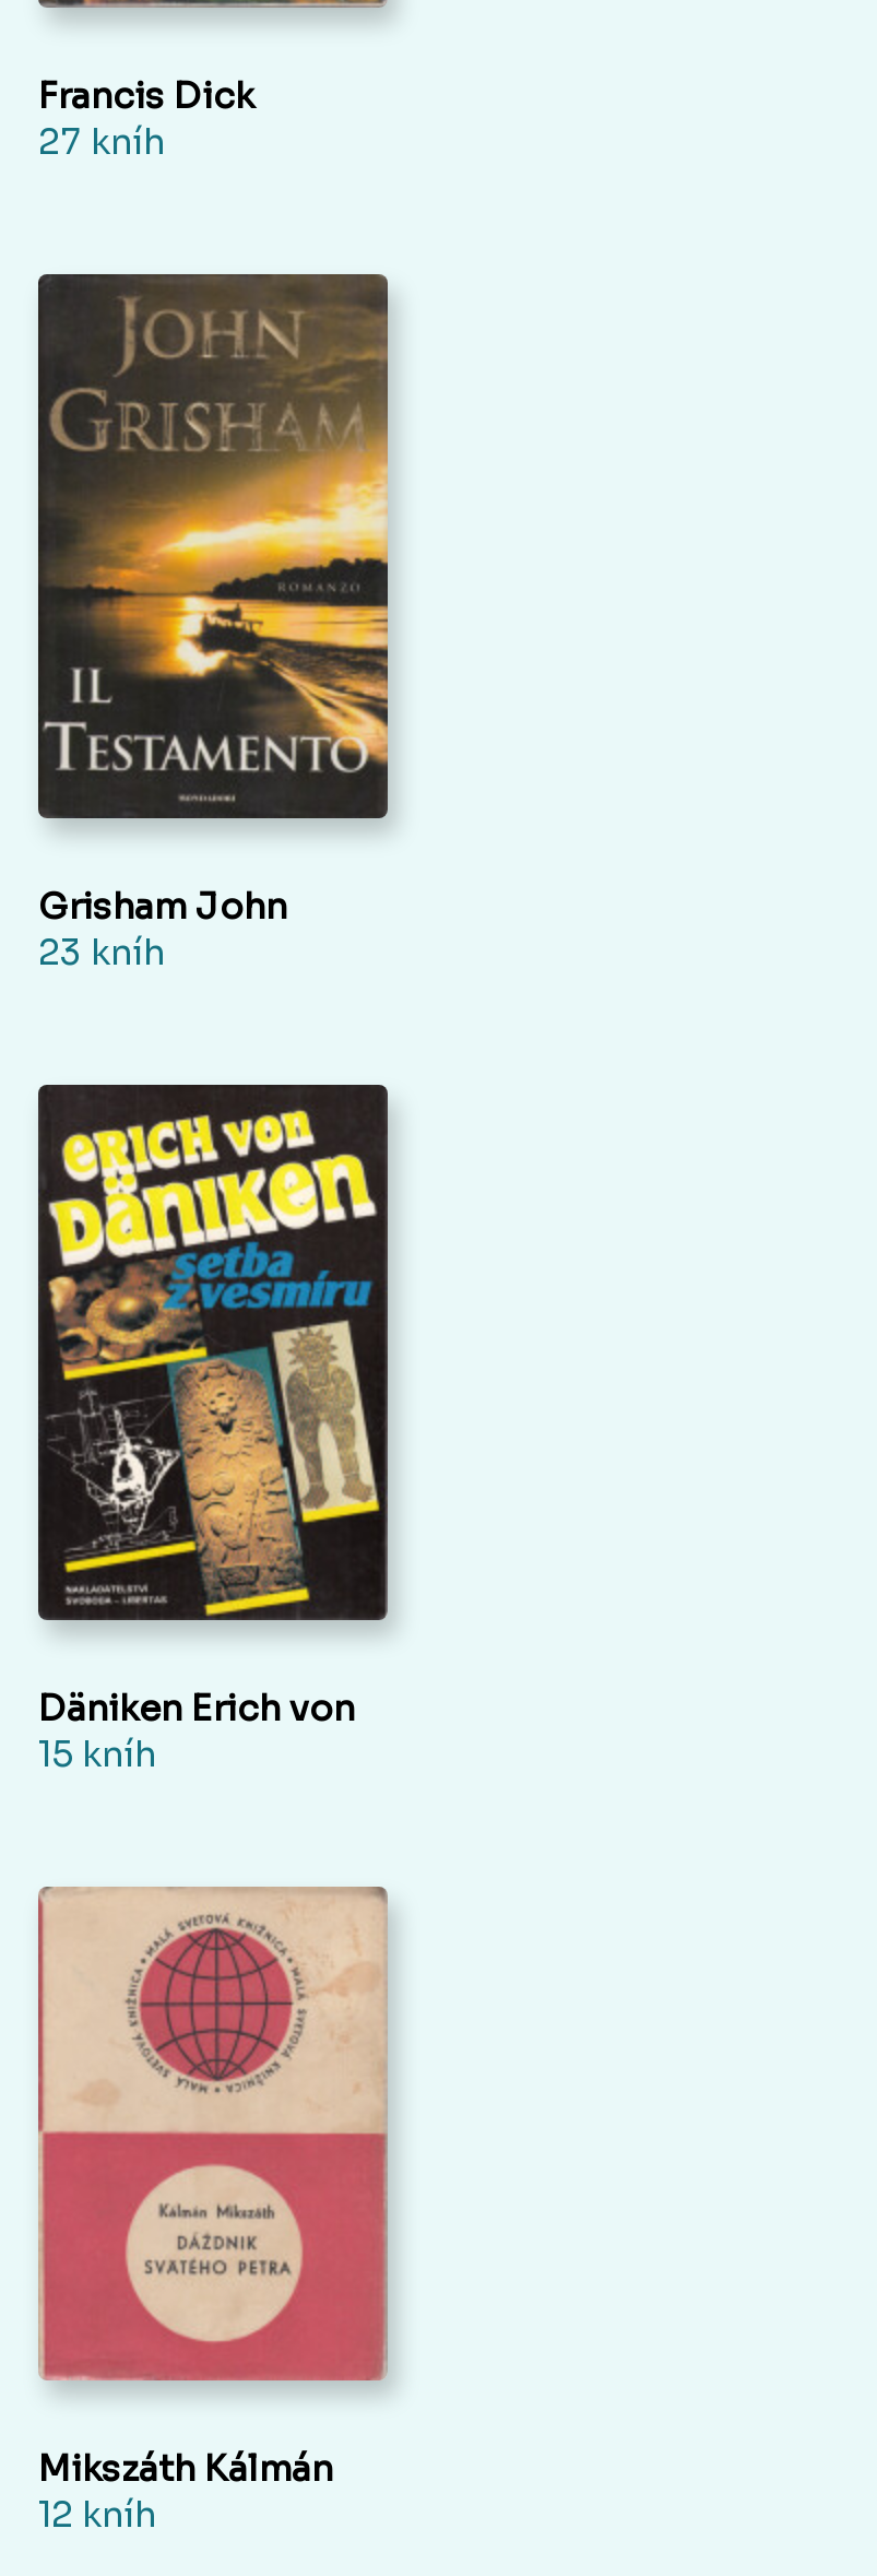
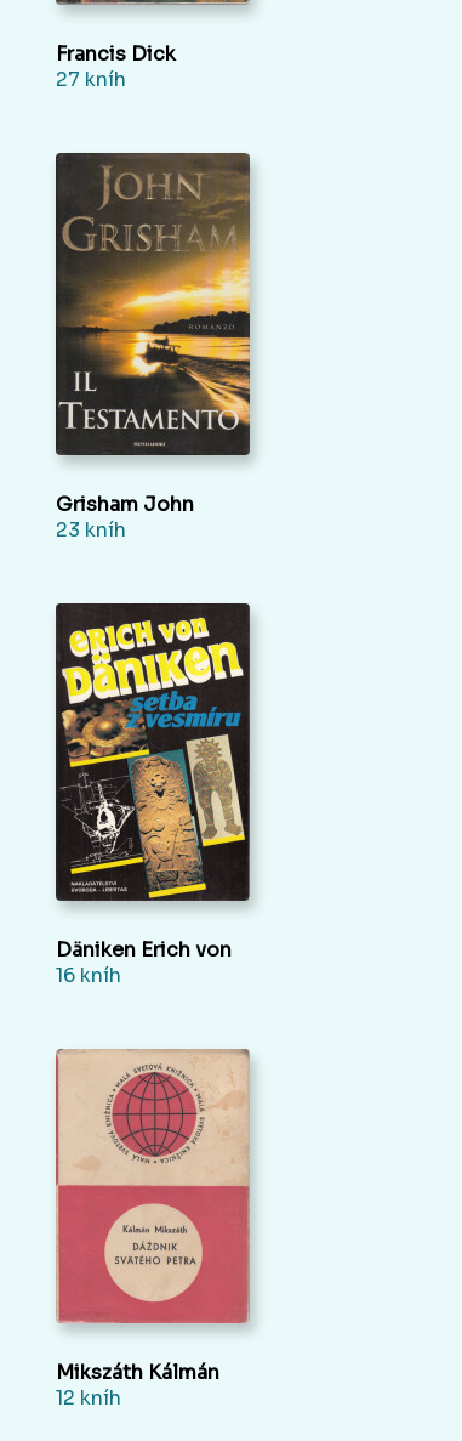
- 15 kníh
+ 16 kníh
